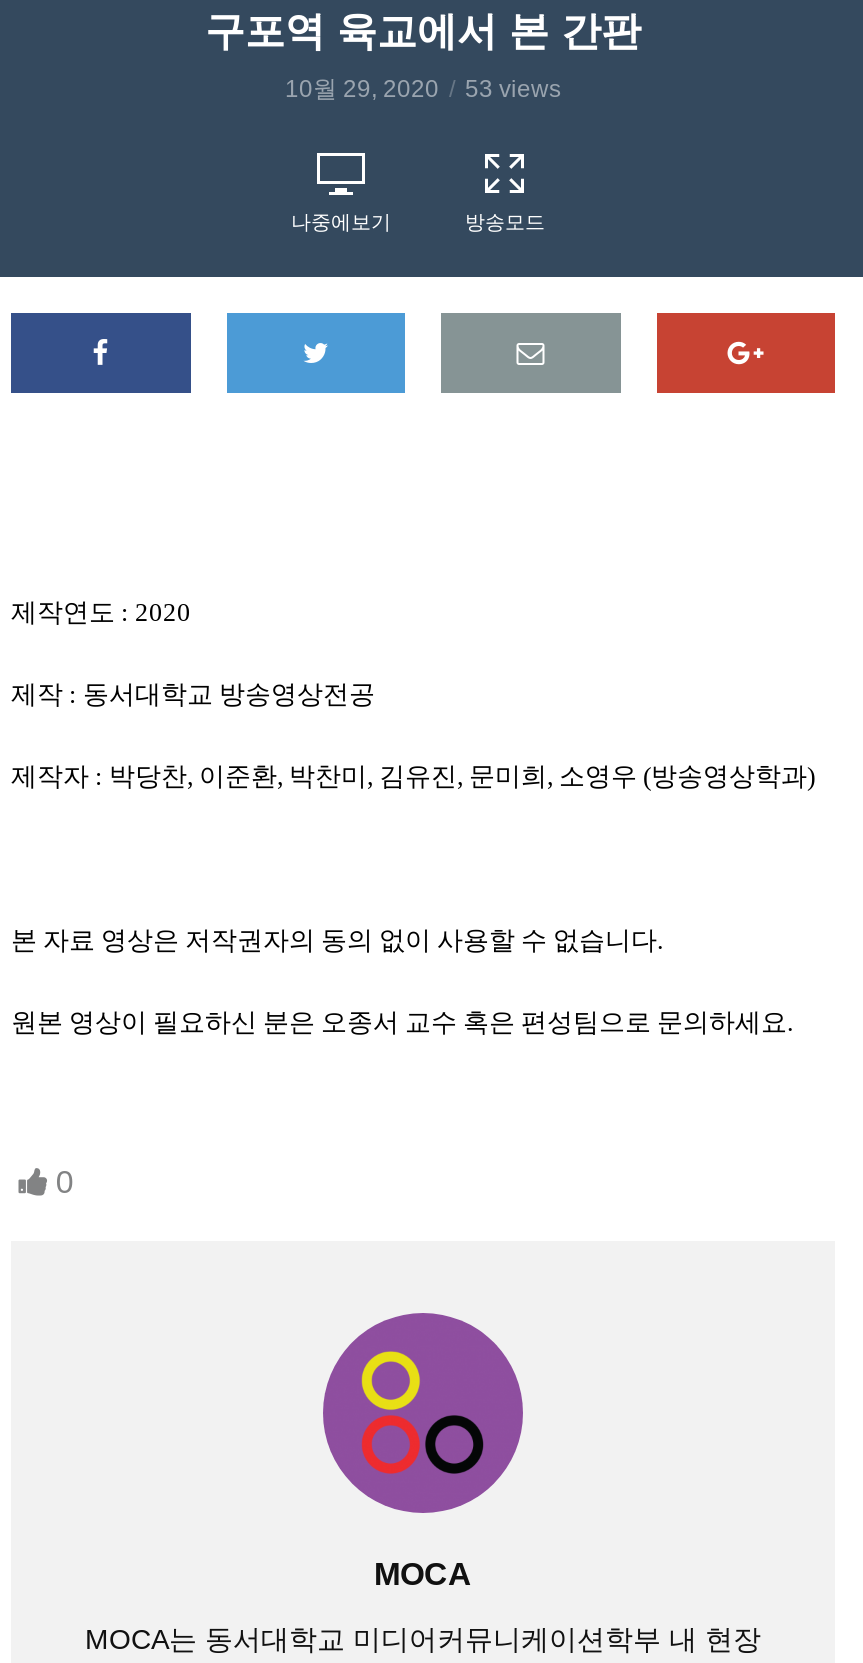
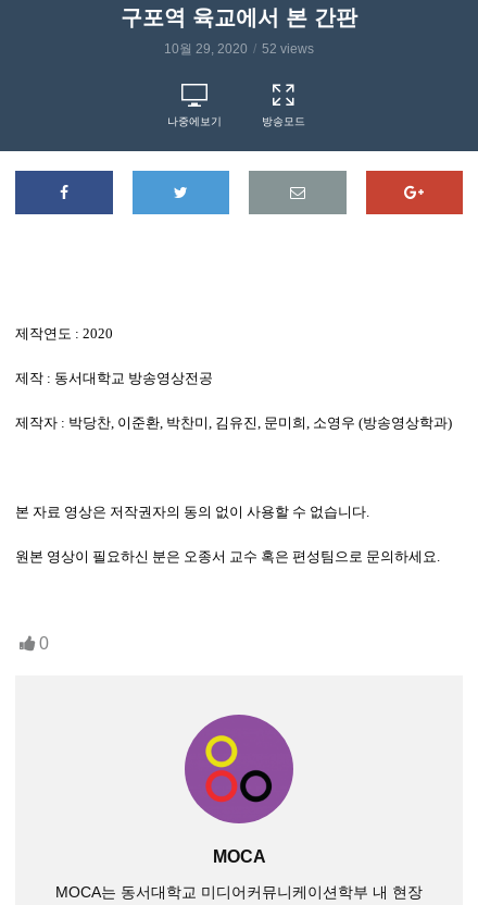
- 10월 29, 2020 53 views
+ 10월 29, 2020 52 views
